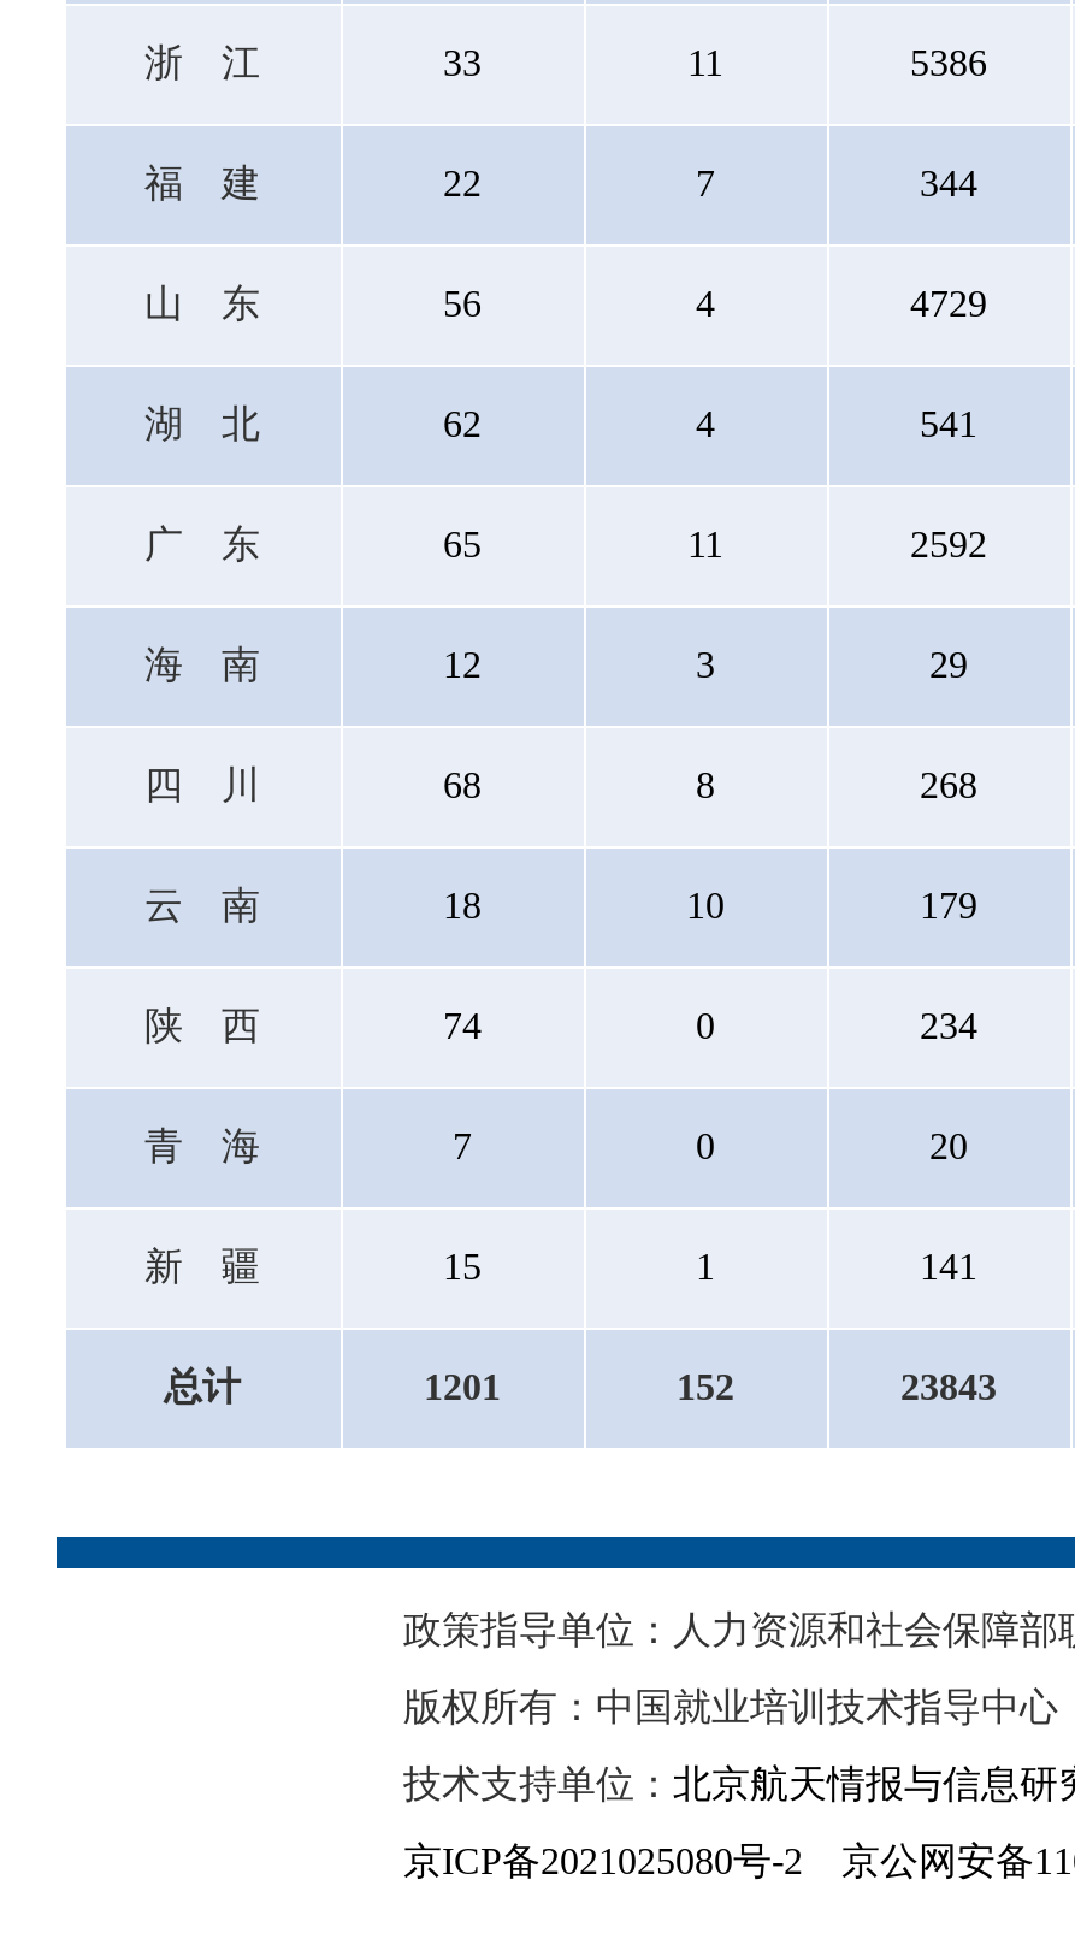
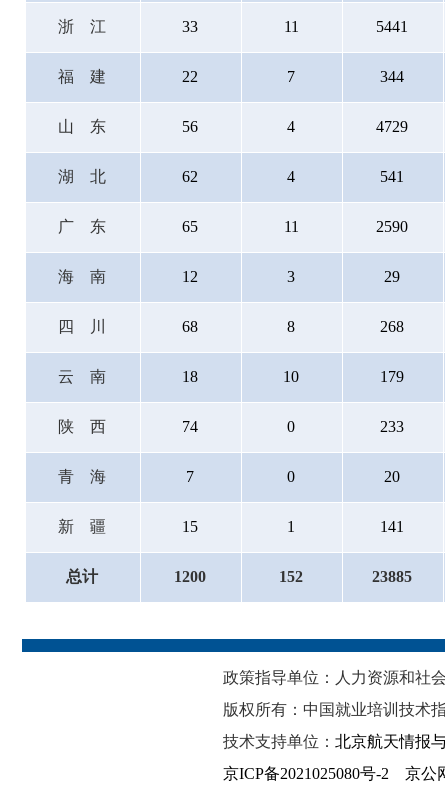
- 5386
+ 5441

- 2592
+ 2590

- 234
+ 233

- 1201
+ 1200

- 23843
+ 23885
